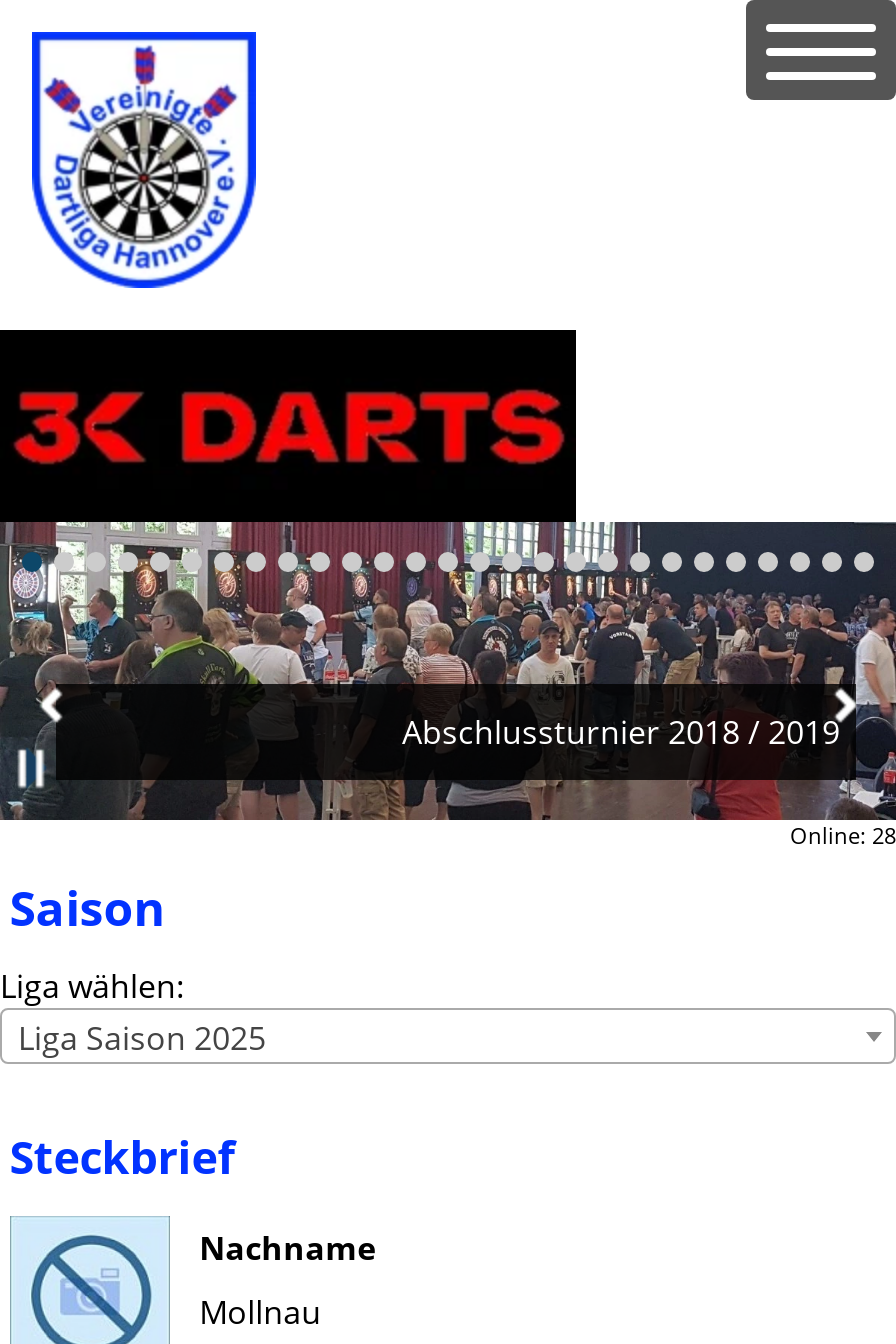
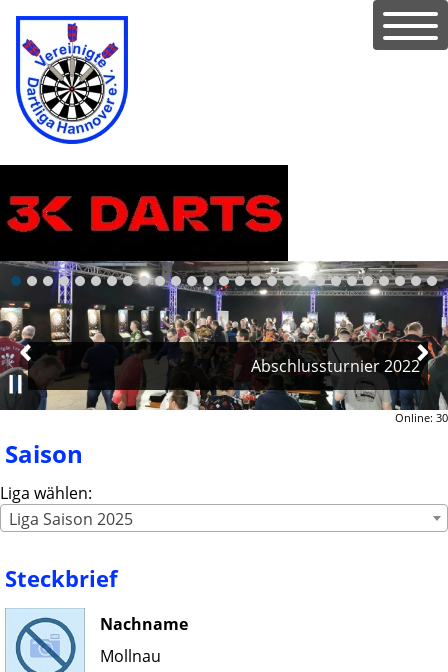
- [image]
- Abschlussturnier 2018 / 2019
+ [image]
+ Abschlussturnier 2022

- Online: 28
+ Online: 30
